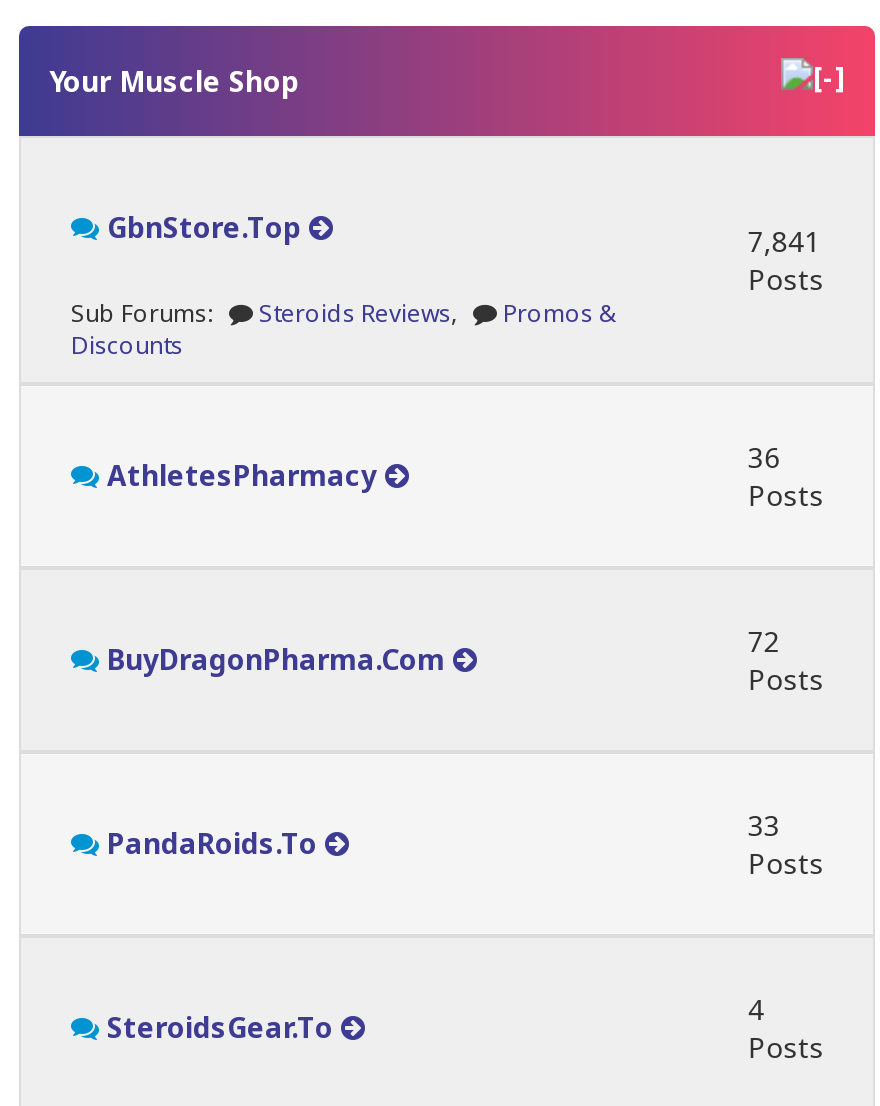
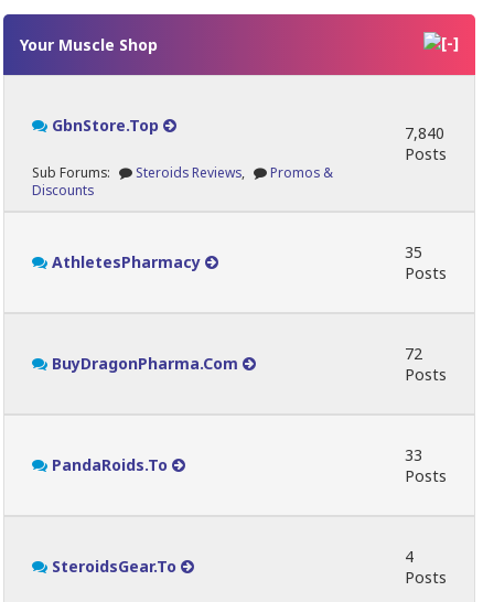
- 7,841
+ 7,840

- 36
+ 35
